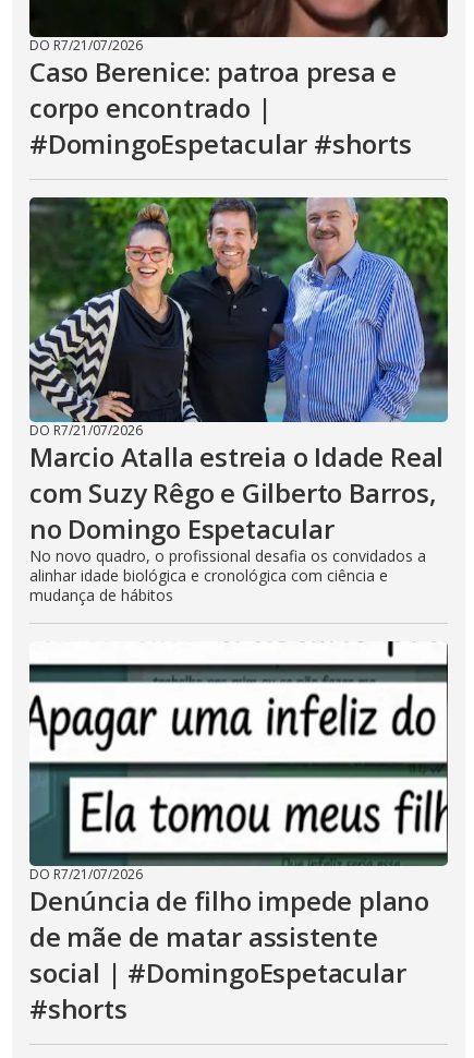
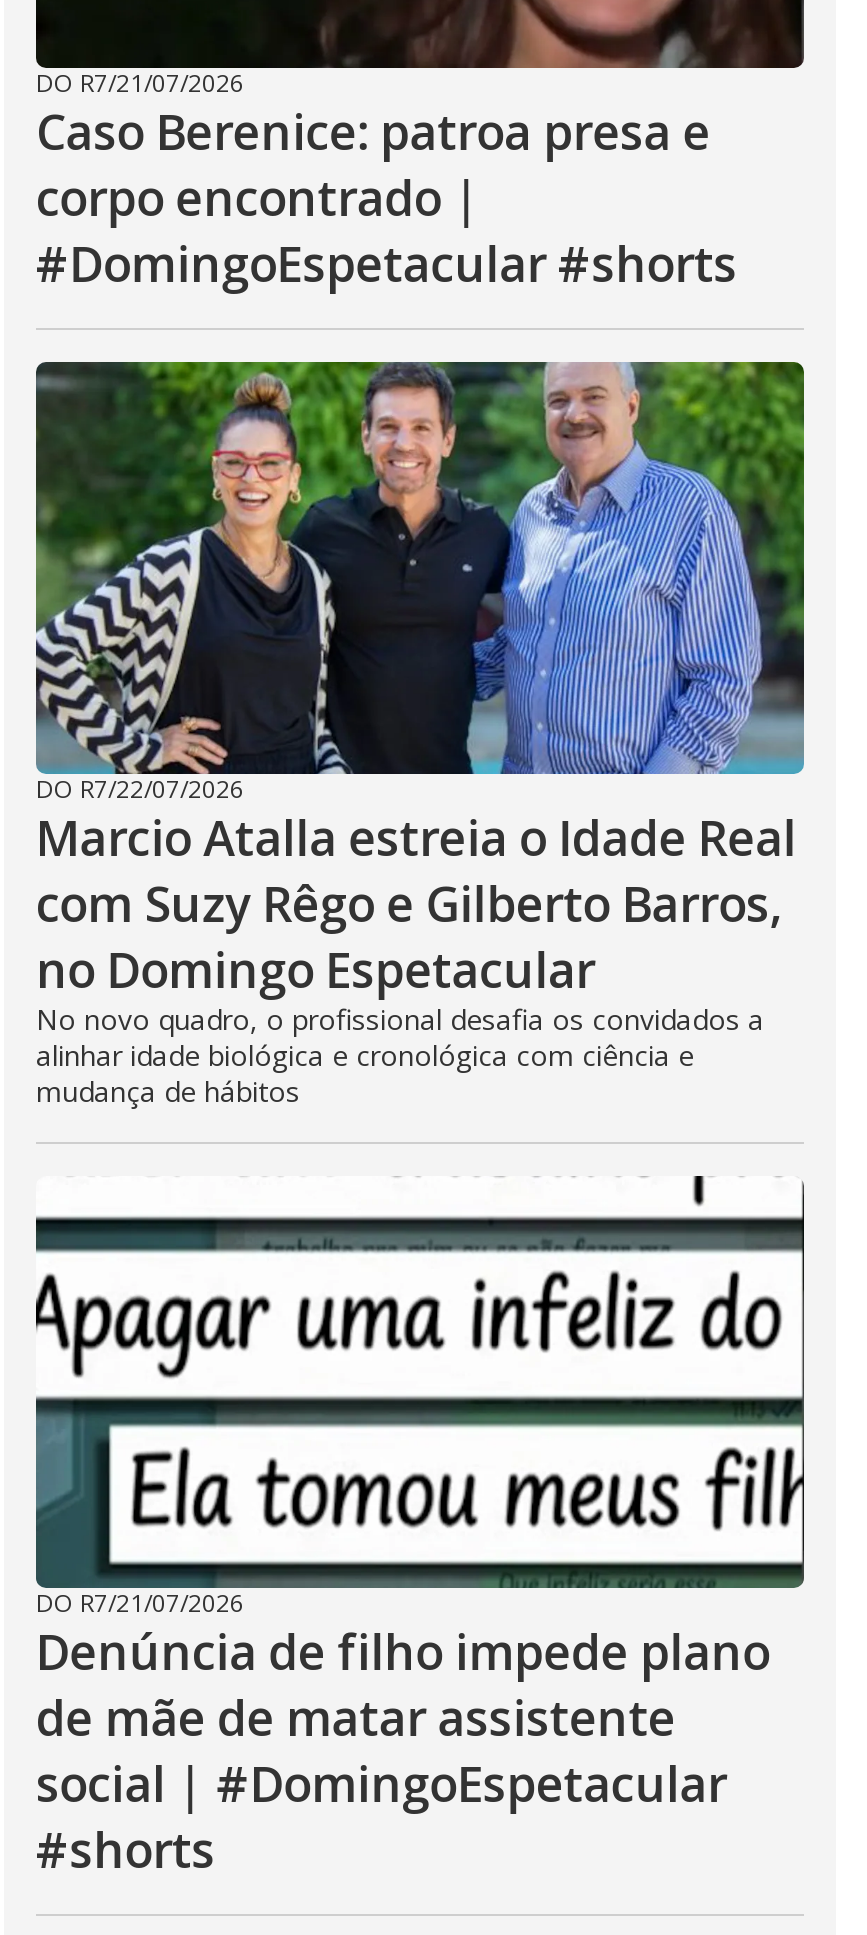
- DO R7/21/07/2026
+ DO R7/22/07/2026
